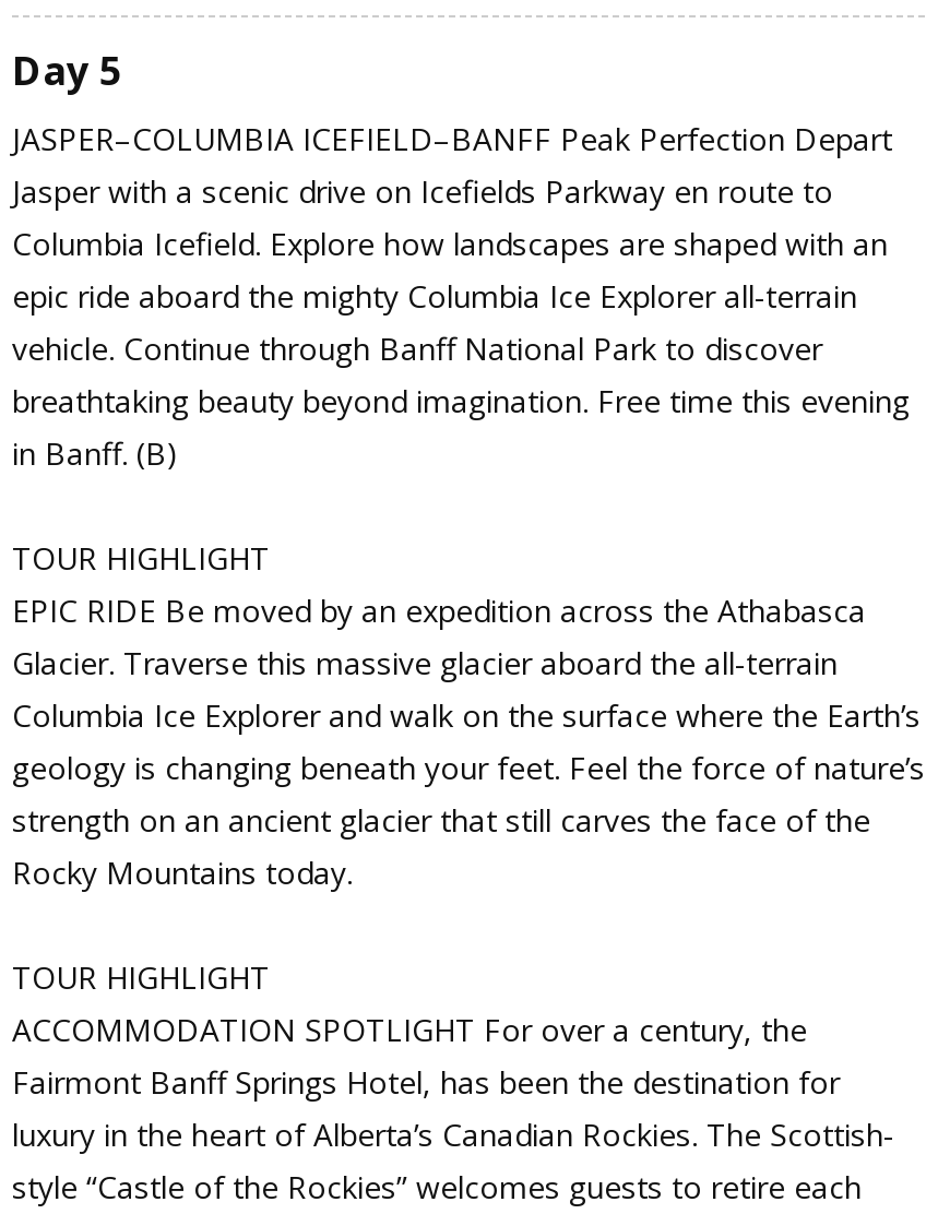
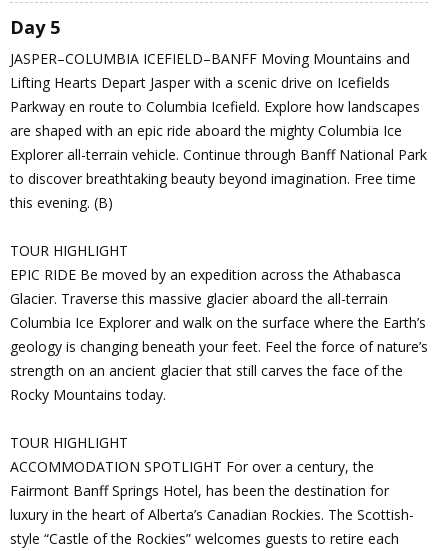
- JASPER–COLUMBIA ICEFIELD–BANFF Peak Perfection Depart
- Jasper with a scenic drive on Icefields Parkway en route to
- Columbia Icefield. Explore how landscapes are shaped with an
- epic ride aboard the mighty Columbia Ice Explorer all-terrain
- vehicle. Continue through Banff National Park to discover
- breathtaking beauty beyond imagination. Free time this evening
- in Banff. (B)
+ JASPER–COLUMBIA ICEFIELD–BANFF Moving Mountains and
+ Lifting Hearts Depart Jasper with a scenic drive on Icefields
+ Parkway en route to Columbia Icefield. Explore how landscapes
+ are shaped with an epic ride aboard the mighty Columbia Ice
+ Explorer all-terrain vehicle. Continue through Banff National Park
+ to discover breathtaking beauty beyond imagination. Free time
+ this evening. (B)
